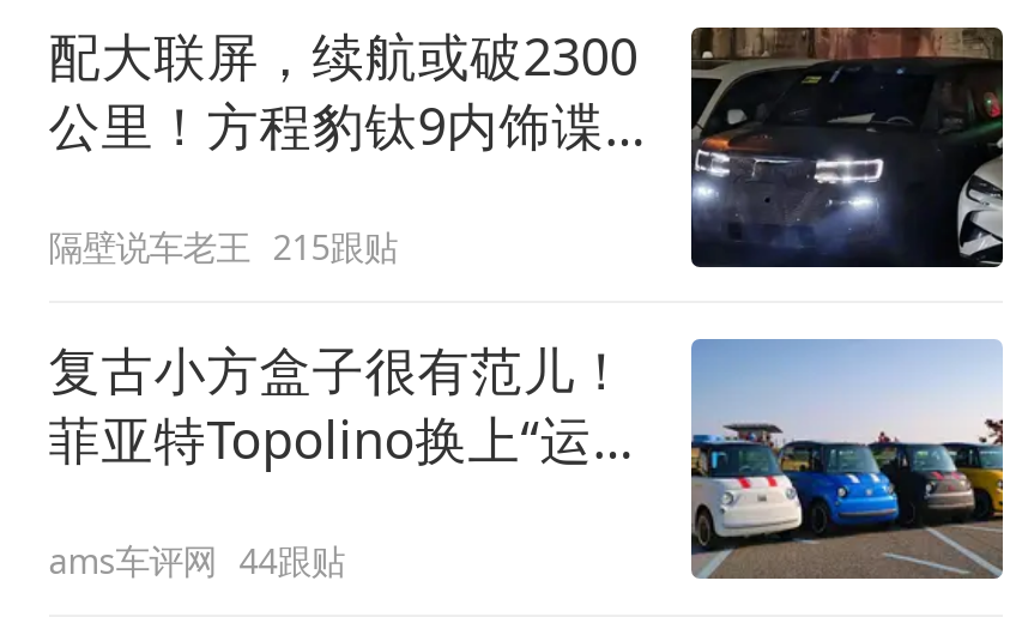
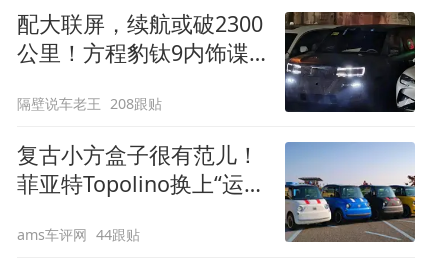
- 隔壁说车老王 215跟贴
+ 隔壁说车老王 208跟贴
